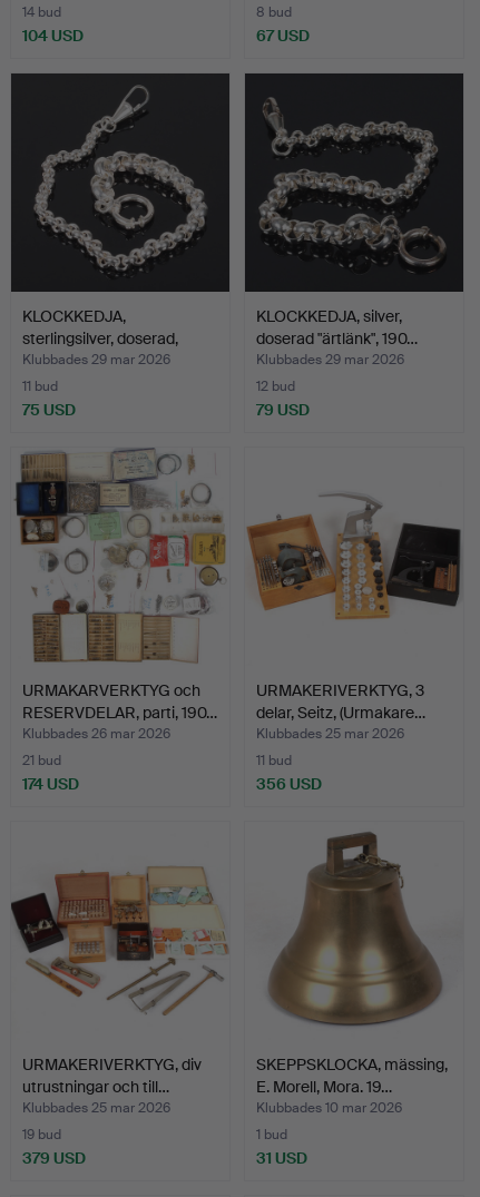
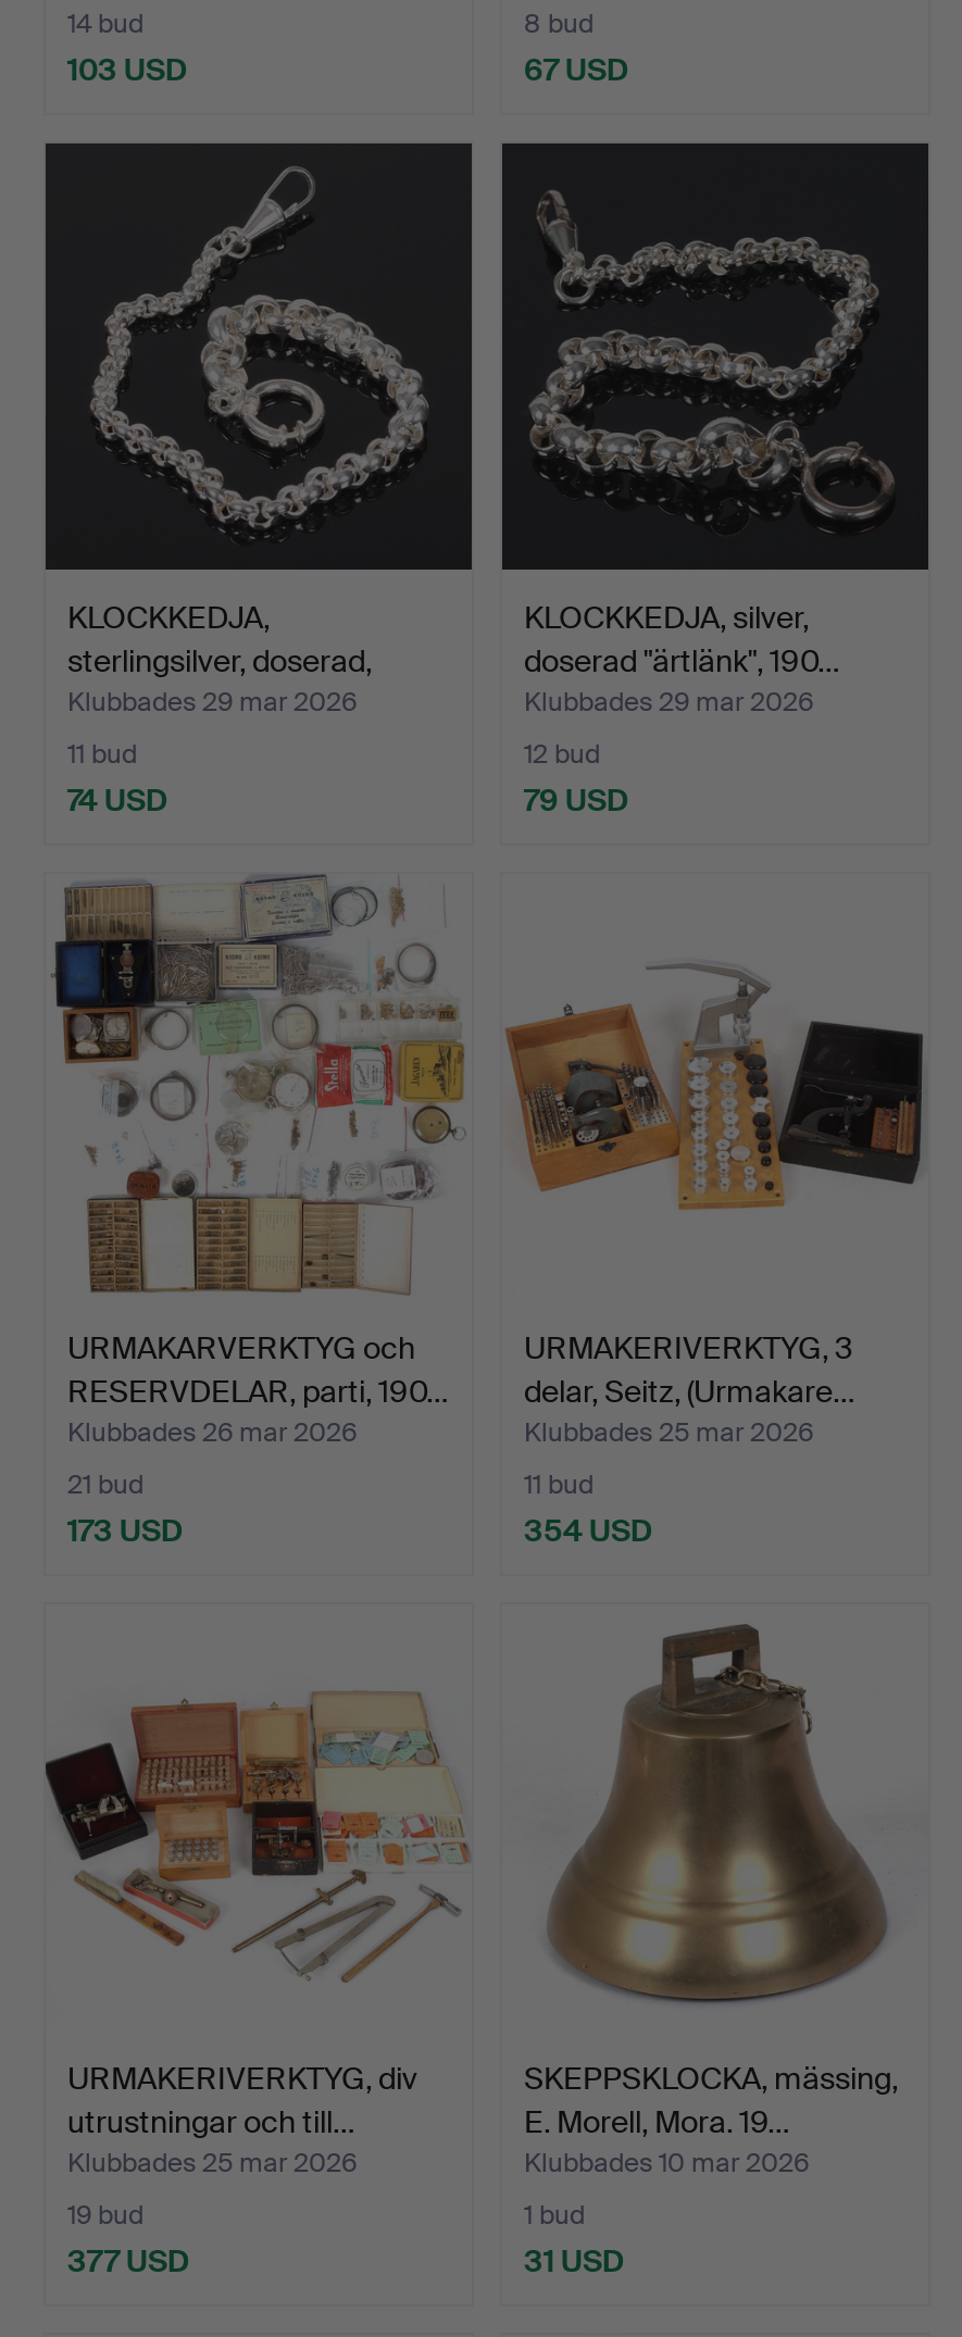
- 104 USD
+ 103 USD

- 75 USD
+ 74 USD

- 174 USD
+ 173 USD

- 356 USD
+ 354 USD

- 379 USD
+ 377 USD
